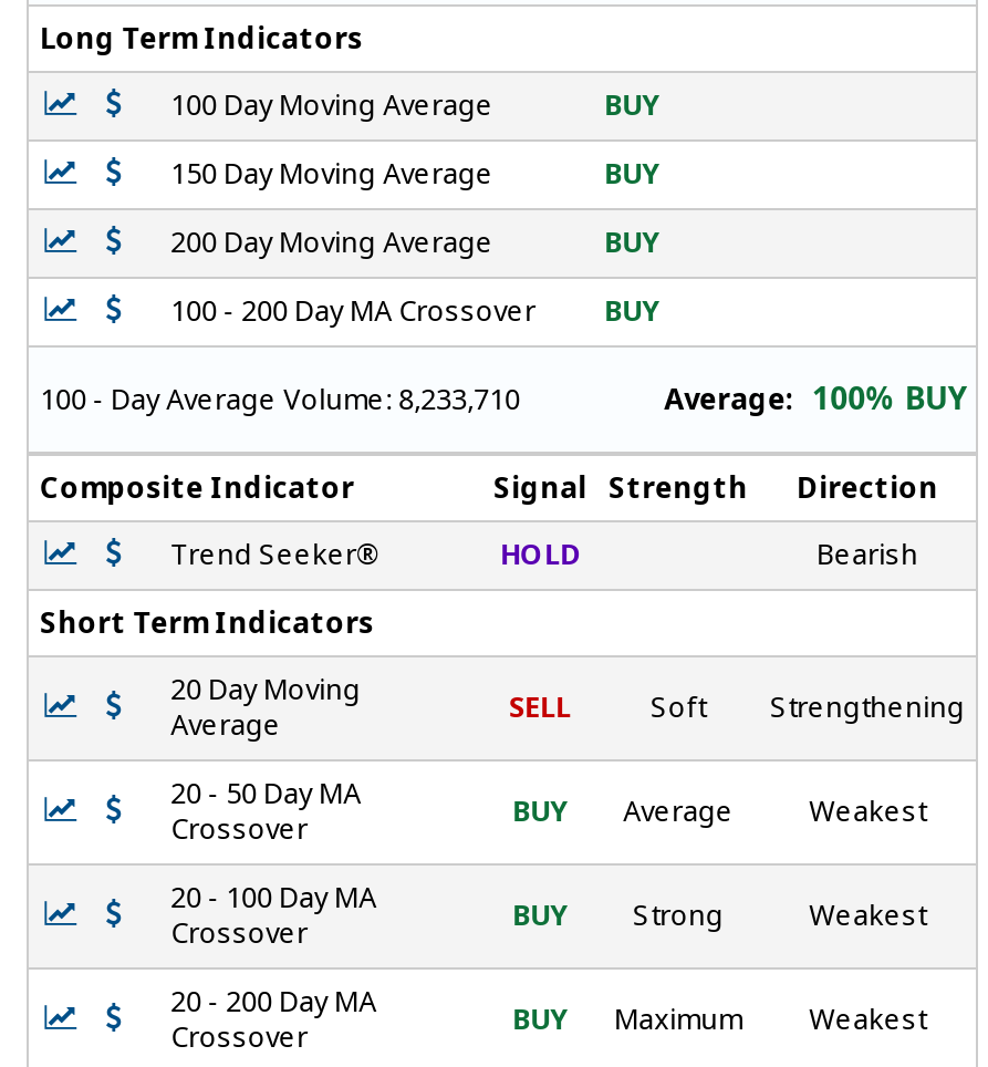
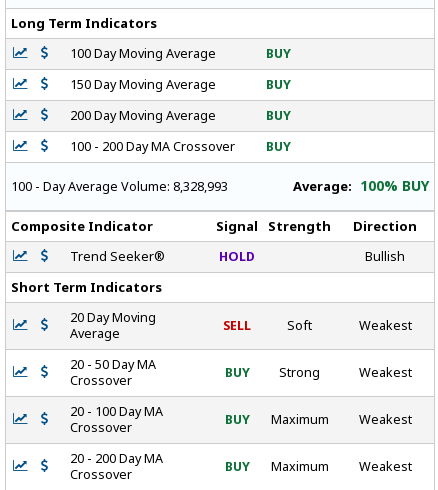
- 100 - Day Average Volume: 8,233,710
+ 100 - Day Average Volume: 8,328,993

- Bearish
+ Bullish

- Strengthening
+ Weakest

- Average

moved up: Strong

+ Maximum
